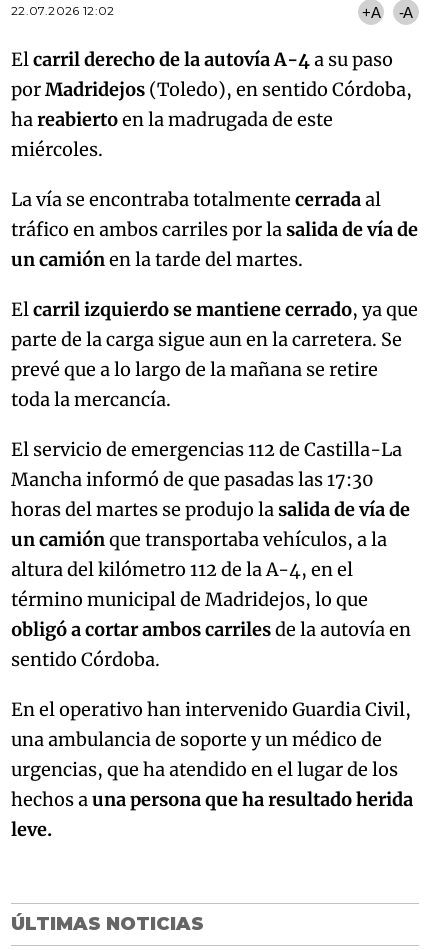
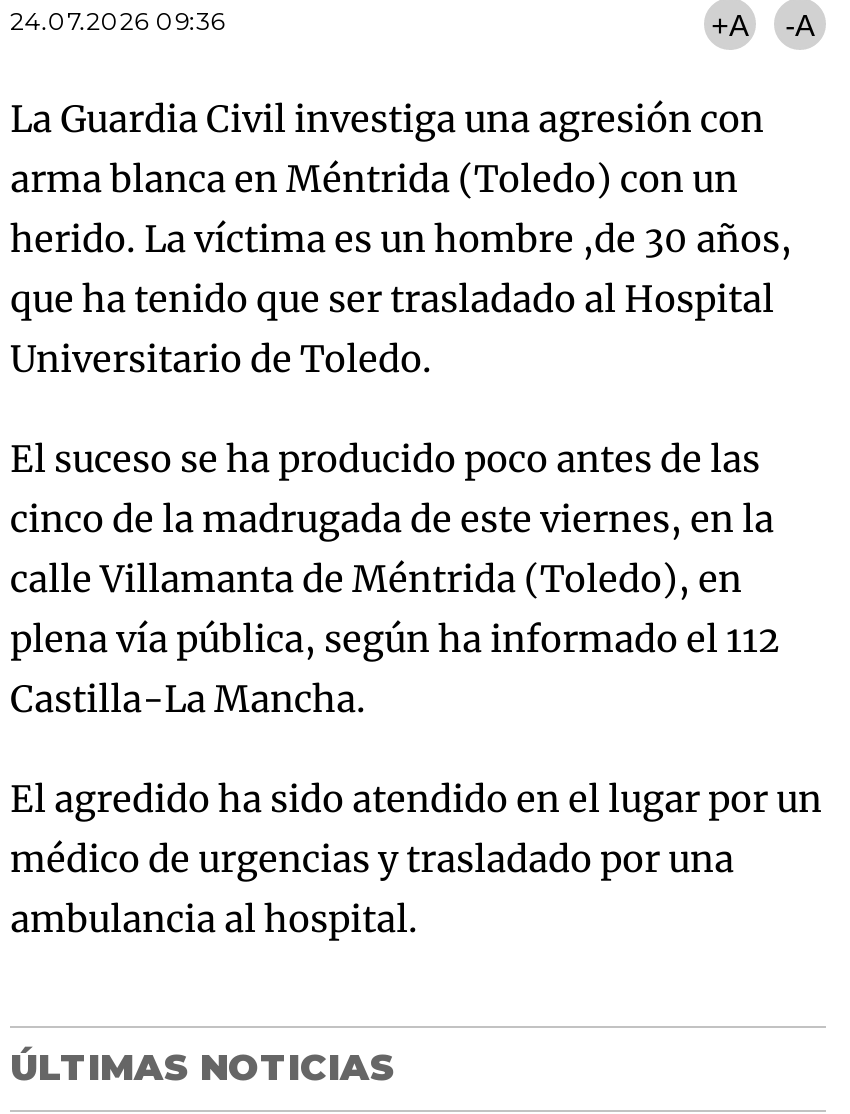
- 22.07.2026 12:02
+ 24.07.2026 09:36

- El carril derecho de la autovía A-4 a su paso
- por Madridejos (Toledo), en sentido Córdoba,
- ha reabierto en la madrugada de este
- miércoles.
- La vía se encontraba totalmente cerrada al
- tráfico en ambos carriles por la salida de vía de
- un camión en la tarde del martes.
- El carril izquierdo se mantiene cerrado, ya que
- parte de la carga sigue aun en la carretera. Se
- prevé que a lo largo de la mañana se retire
- toda la mercancía.
- El servicio de emergencias 112 de Castilla-La
- Mancha informó de que pasadas las 17:30
- horas del martes se produjo la salida de vía de
- un camión que transportaba vehículos, a la
- altura del kilómetro 112 de la A-4, en el
- término municipal de Madridejos, lo que
- obligó a cortar ambos carriles de la autovía en
- sentido Córdoba.
- En el operativo han intervenido Guardia Civil,
- una ambulancia de soporte y un médico de
- urgencias, que ha atendido en el lugar de los
- hechos a una persona que ha resultado herida
- leve.
+ La Guardia Civil investiga una agresión con
+ arma blanca en Méntrida (Toledo) con un
+ herido. La víctima es un hombre ,de 30 años,
+ que ha tenido que ser trasladado al Hospital
+ Universitario de Toledo.
+ El suceso se ha producido poco antes de las
+ cinco de la madrugada de este viernes, en la
+ calle Villamanta de Méntrida (Toledo), en
+ plena vía pública, según ha informado el 112
+ Castilla-La Mancha.
+ El agredido ha sido atendido en el lugar por un
+ médico de urgencias y trasladado por una
+ ambulancia al hospital.
